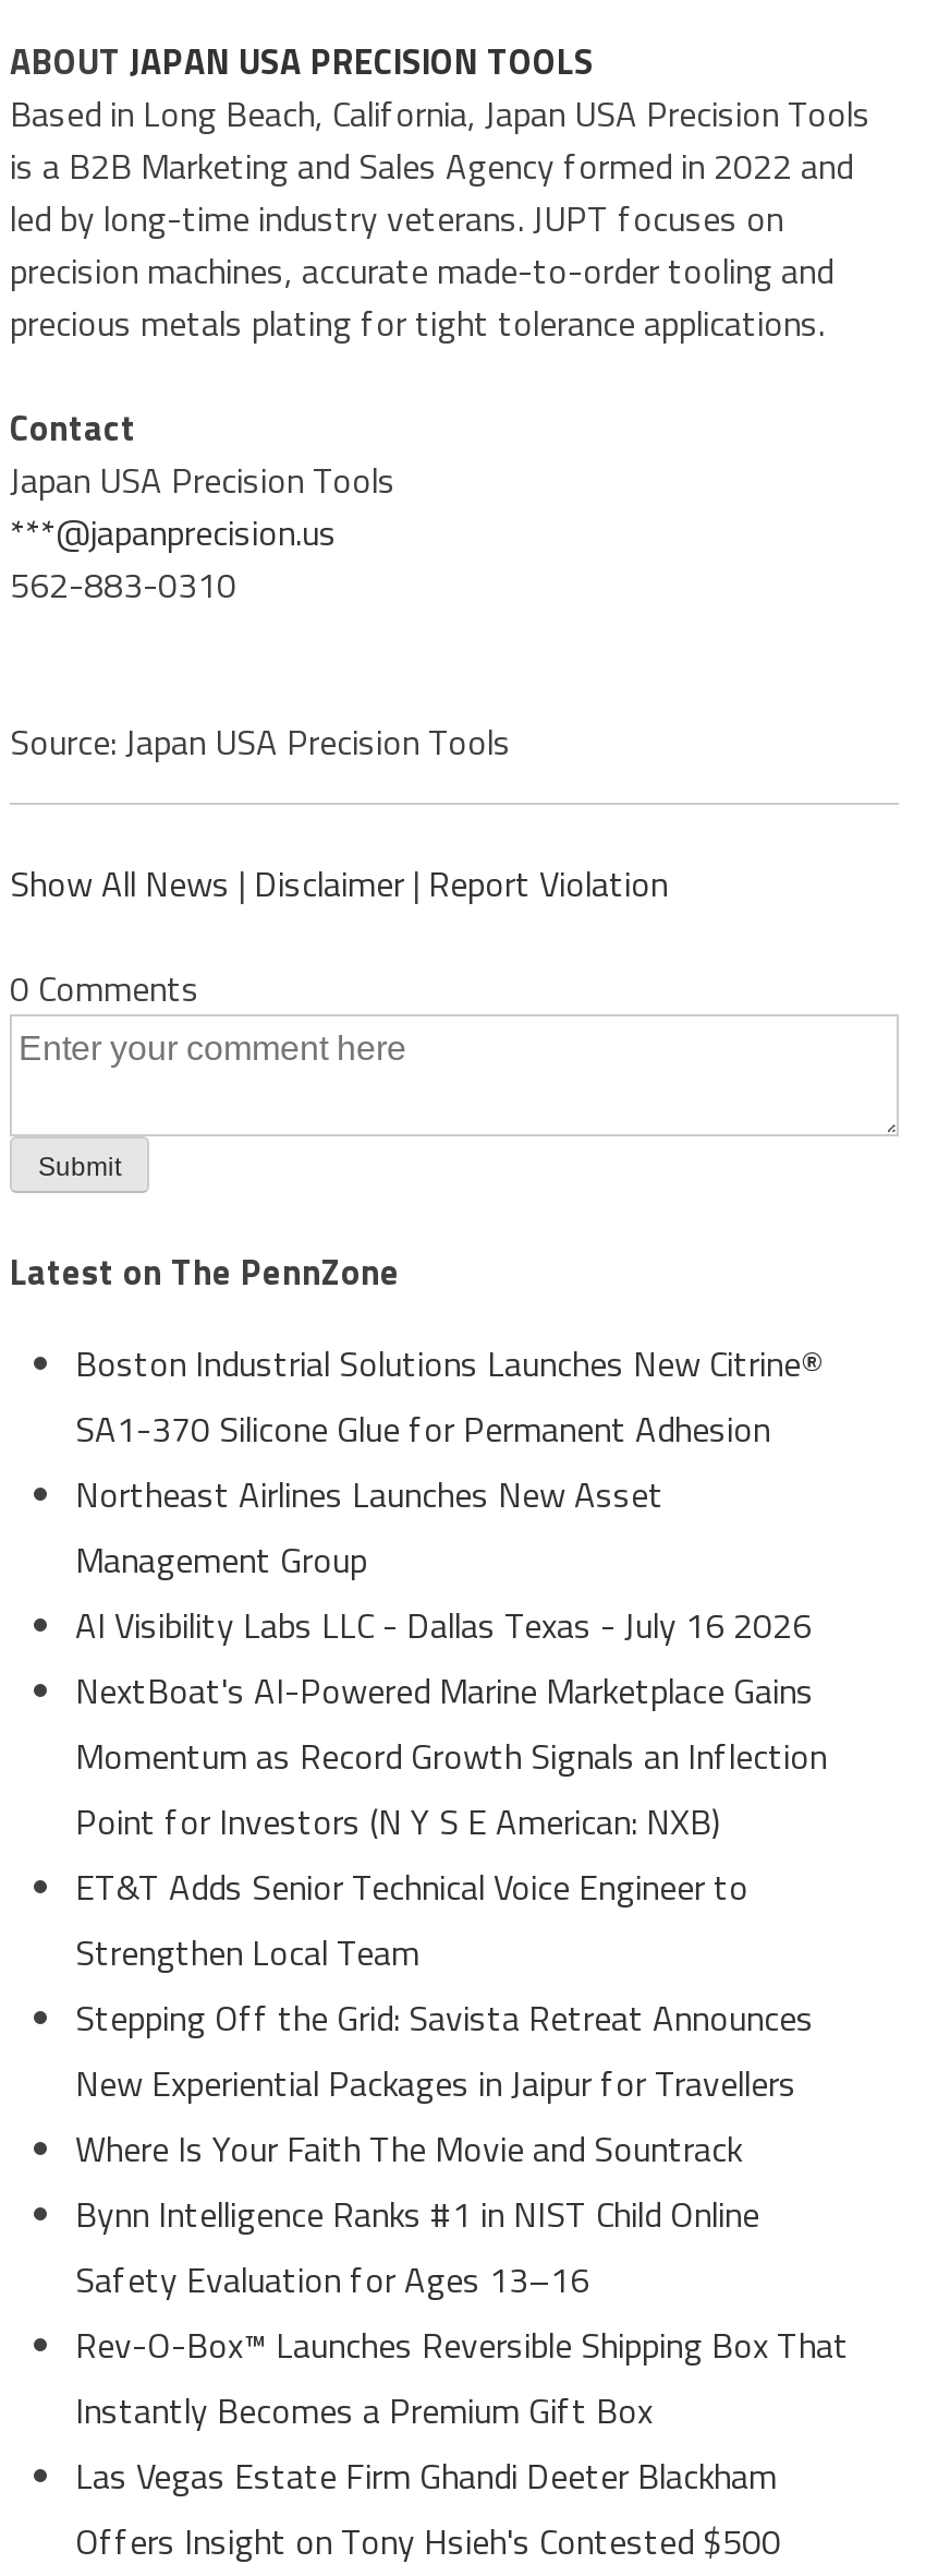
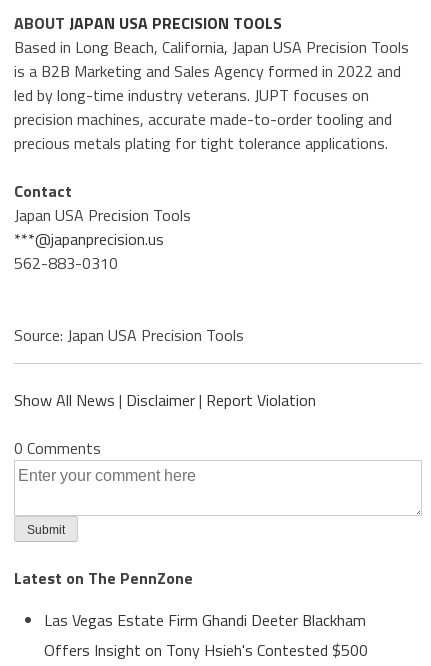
- Boston Industrial Solutions Launches New Citrine®
- SA1-370 Silicone Glue for Permanent Adhesion
- Northeast Airlines Launches New Asset
- Management Group
- AI Visibility Labs LLC - Dallas Texas - July 16 2026
- NextBoat's AI-Powered Marine Marketplace Gains
- Momentum as Record Growth Signals an Inflection
- Point for Investors (N Y S E American: NXB)
- ET&T Adds Senior Technical Voice Engineer to
- Strengthen Local Team
- Stepping Off the Grid: Savista Retreat Announces
- New Experiential Packages in Jaipur for Travellers
- Where Is Your Faith The Movie and Sountrack
- Bynn Intelligence Ranks #1 in NIST Child Online
- Safety Evaluation for Ages 13–16
- Rev-O-Box™ Launches Reversible Shipping Box That
- Instantly Becomes a Premium Gift Box
